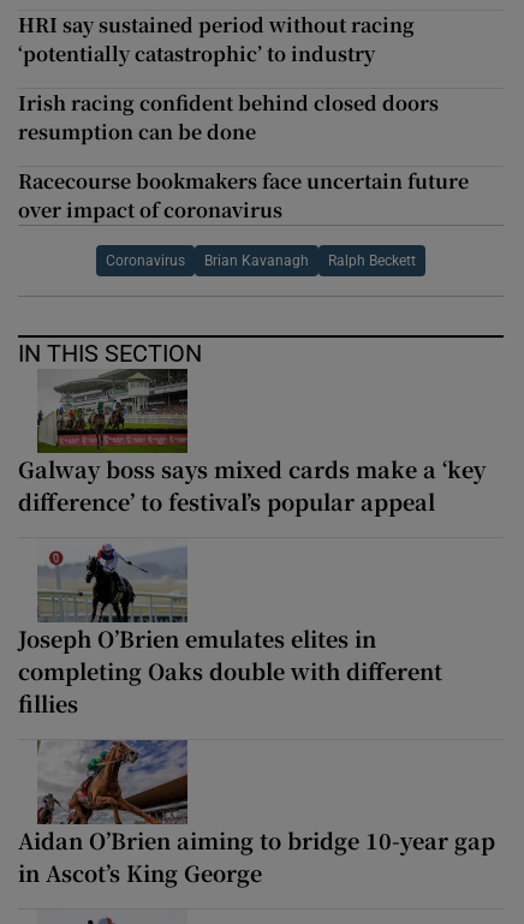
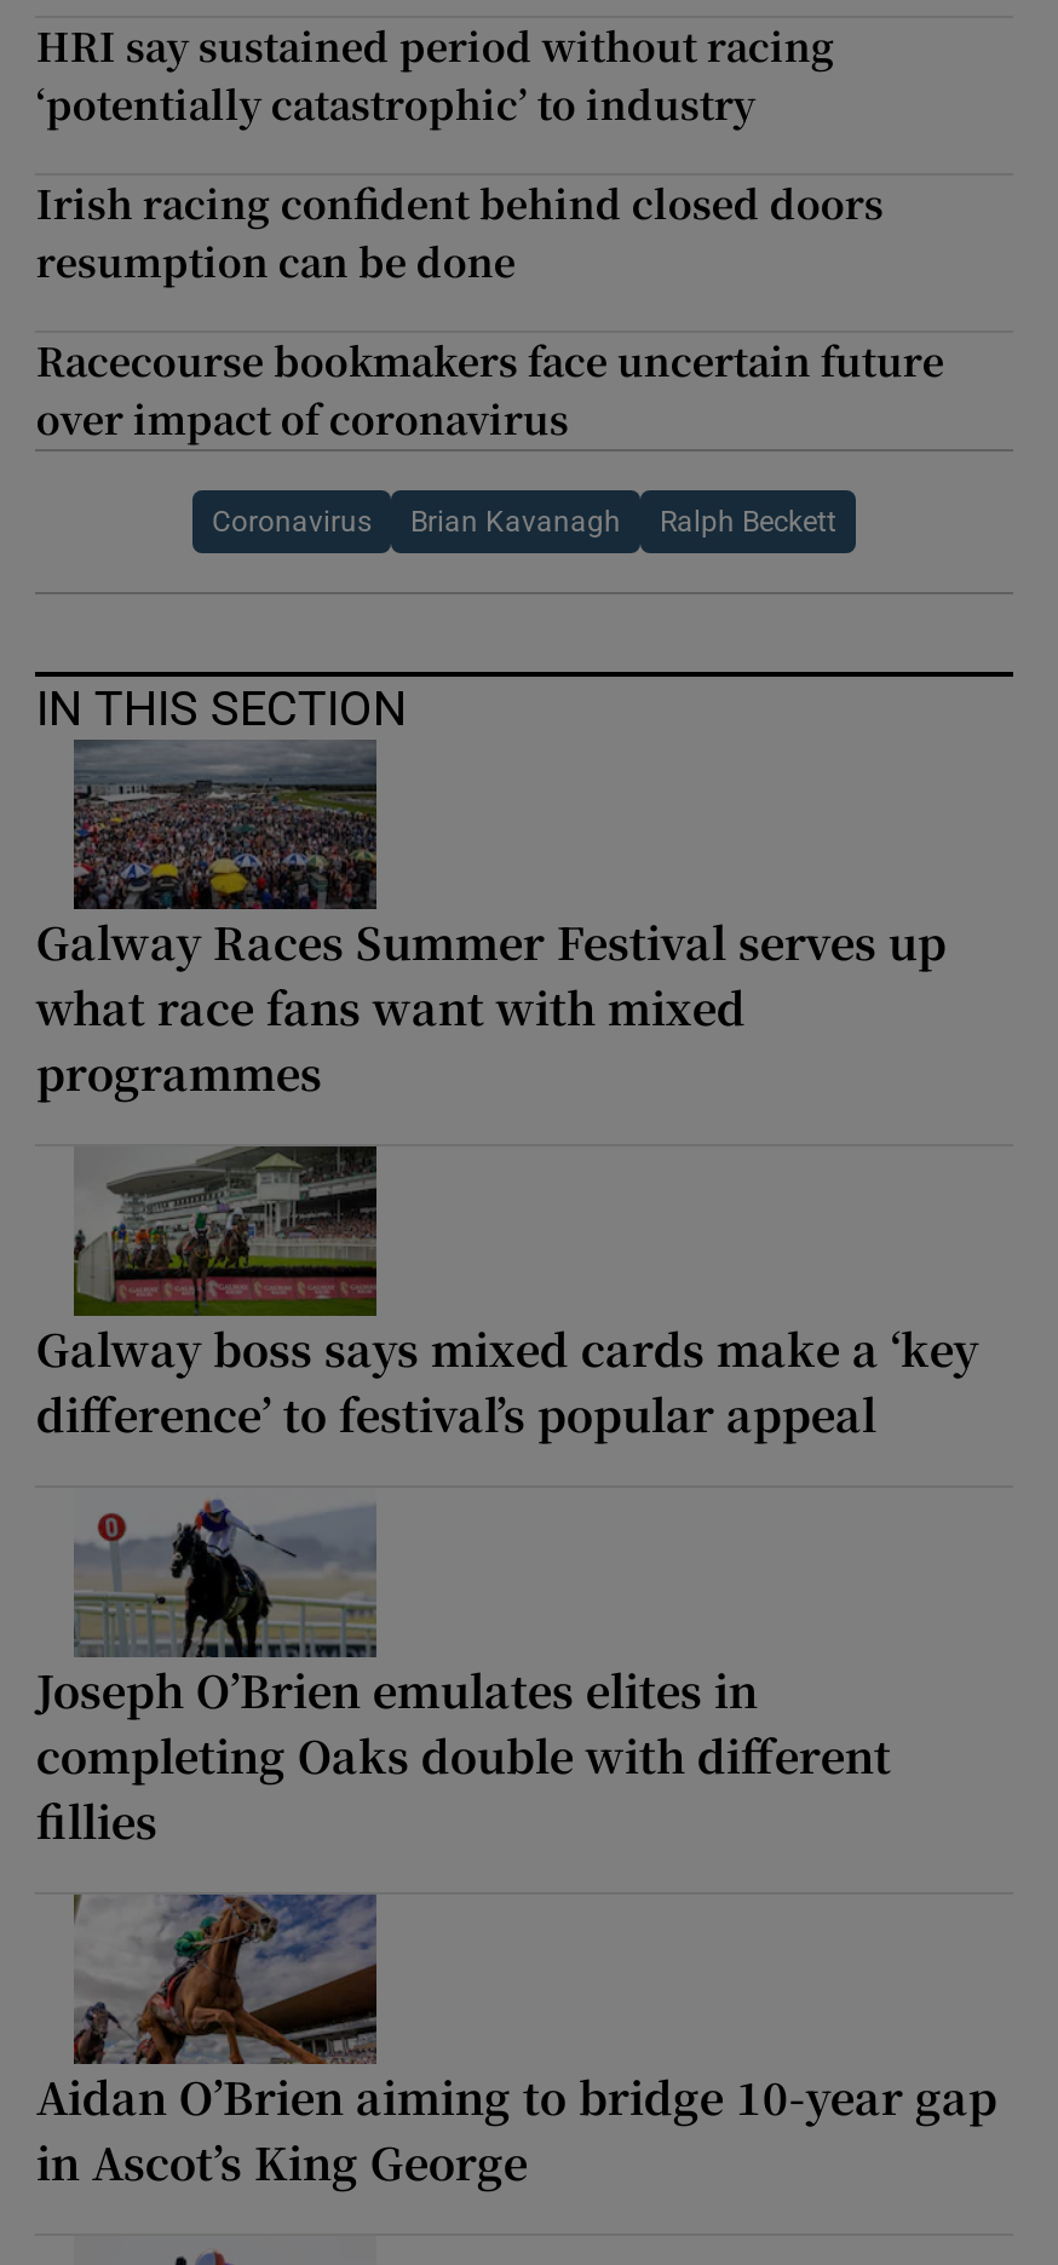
+ [image]
+ Galway Races Summer Festival serves up
+ what race fans want with mixed
+ programmes
